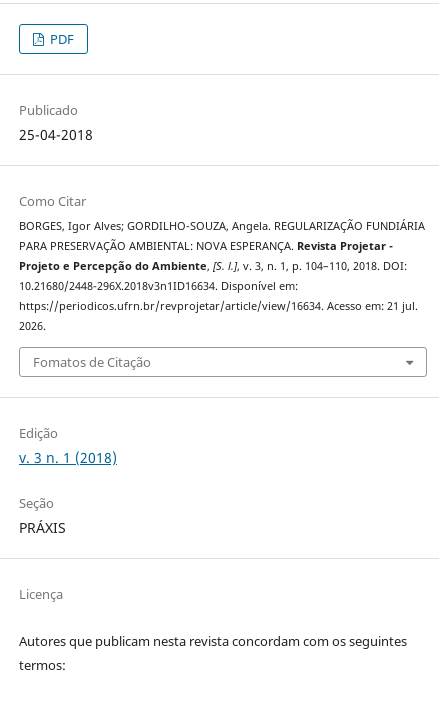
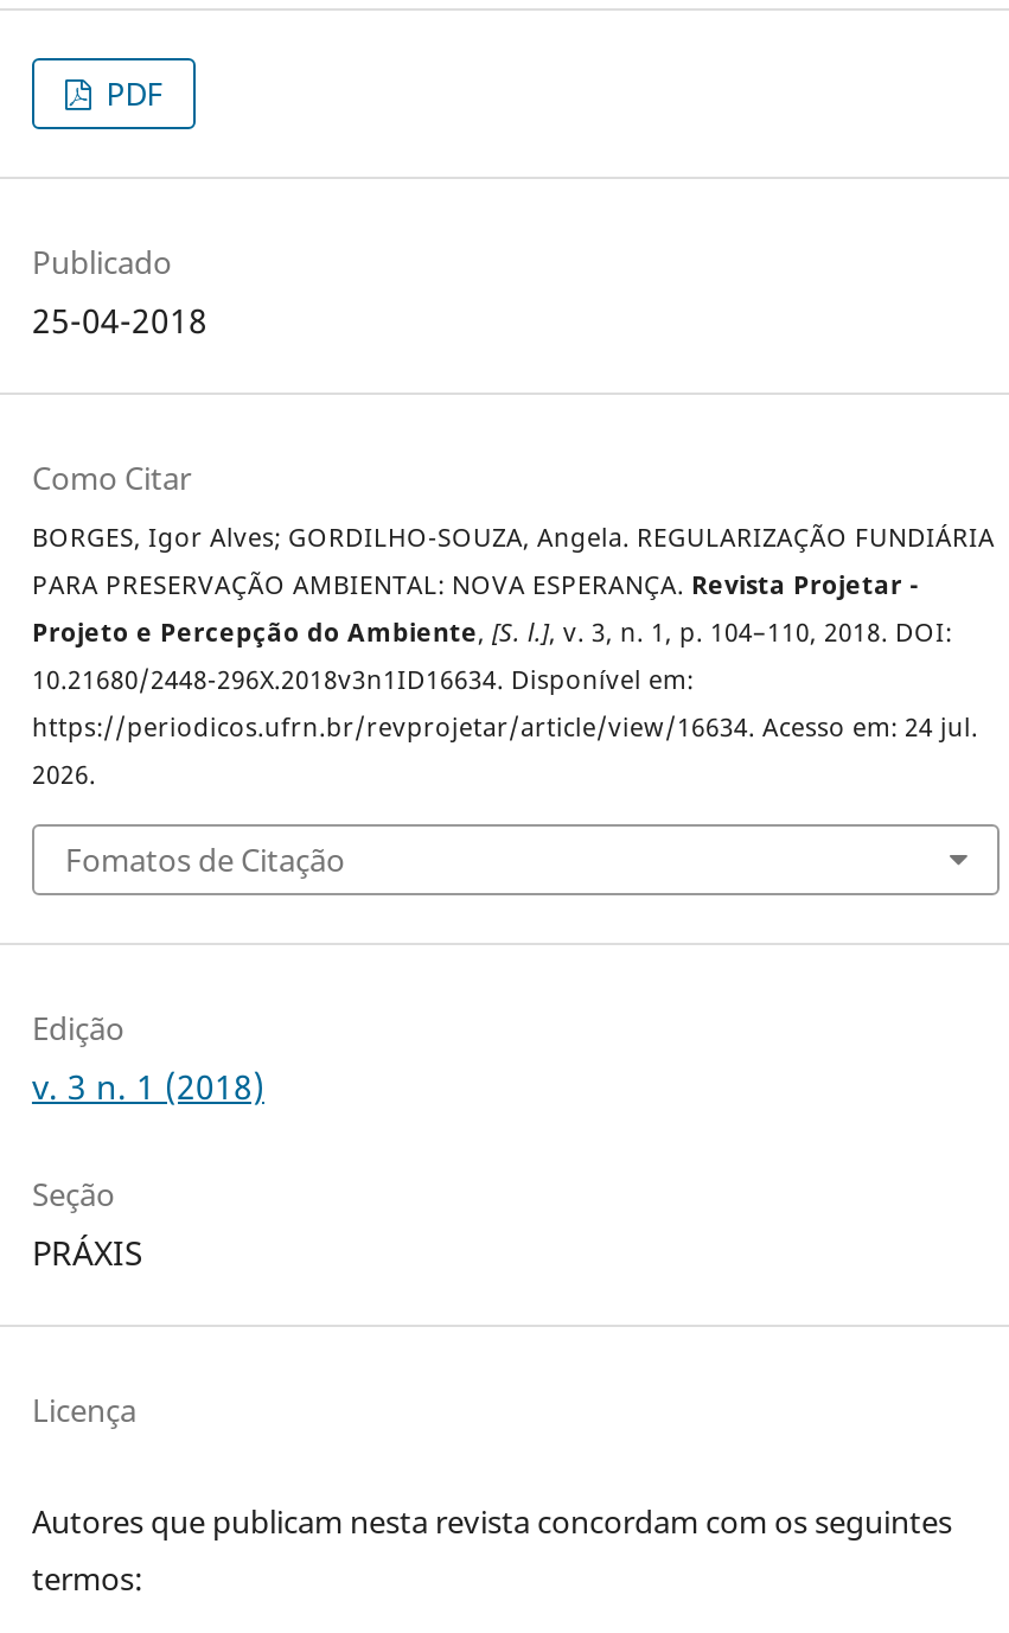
- https://periodicos.ufrn.br/revprojetar/article/view/16634. Acesso em: 21 jul.
+ https://periodicos.ufrn.br/revprojetar/article/view/16634. Acesso em: 24 jul.
